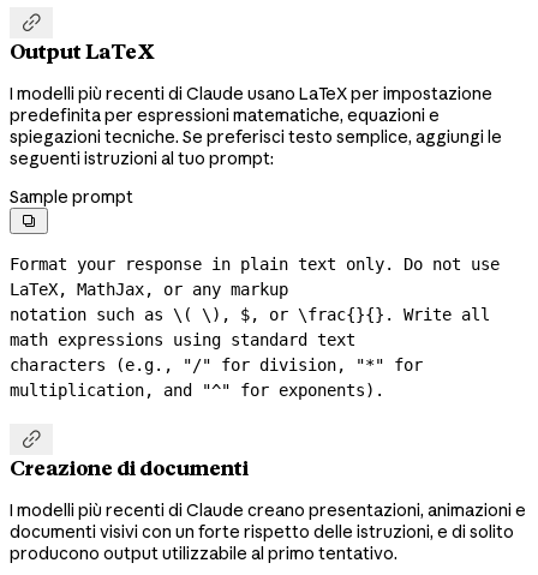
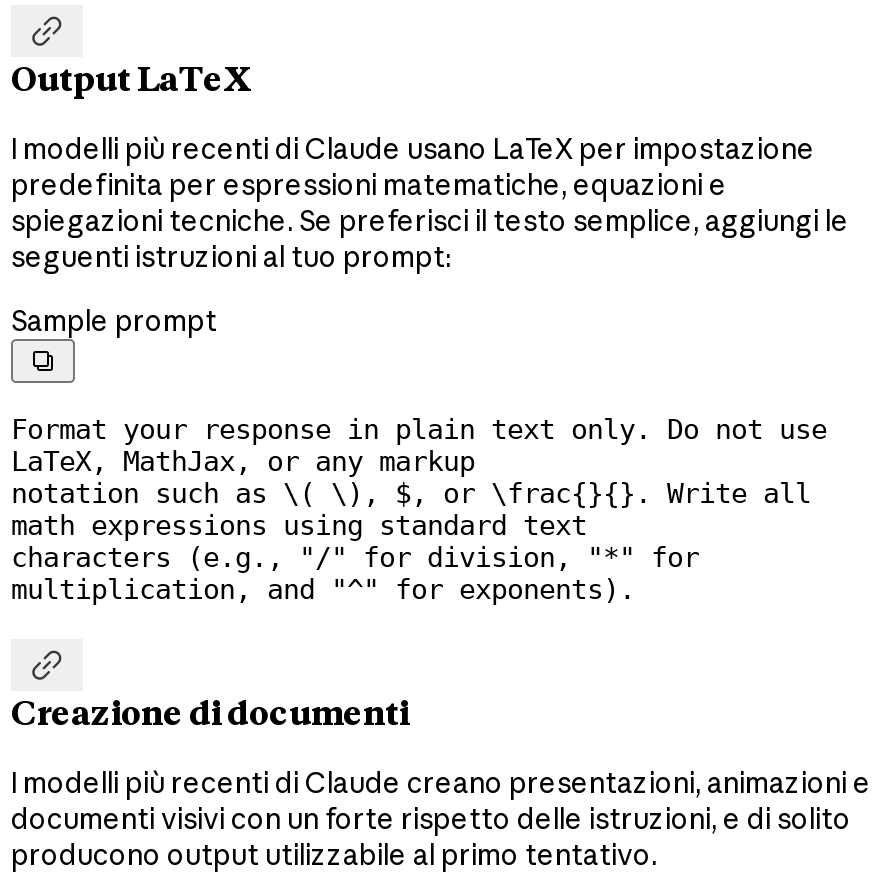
- spiegazioni tecniche. Se preferisci testo semplice, aggiungi le
+ spiegazioni tecniche. Se preferisci il testo semplice, aggiungi le
